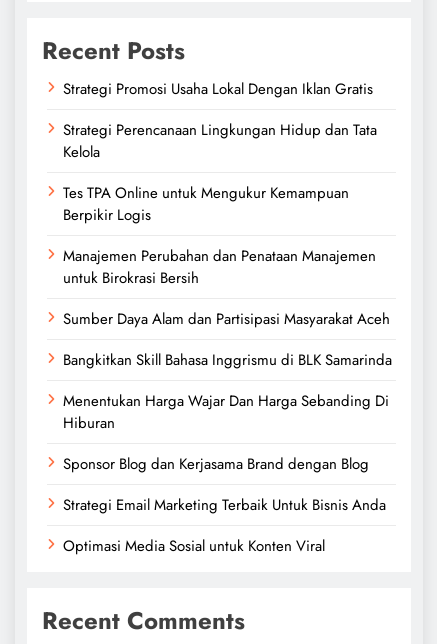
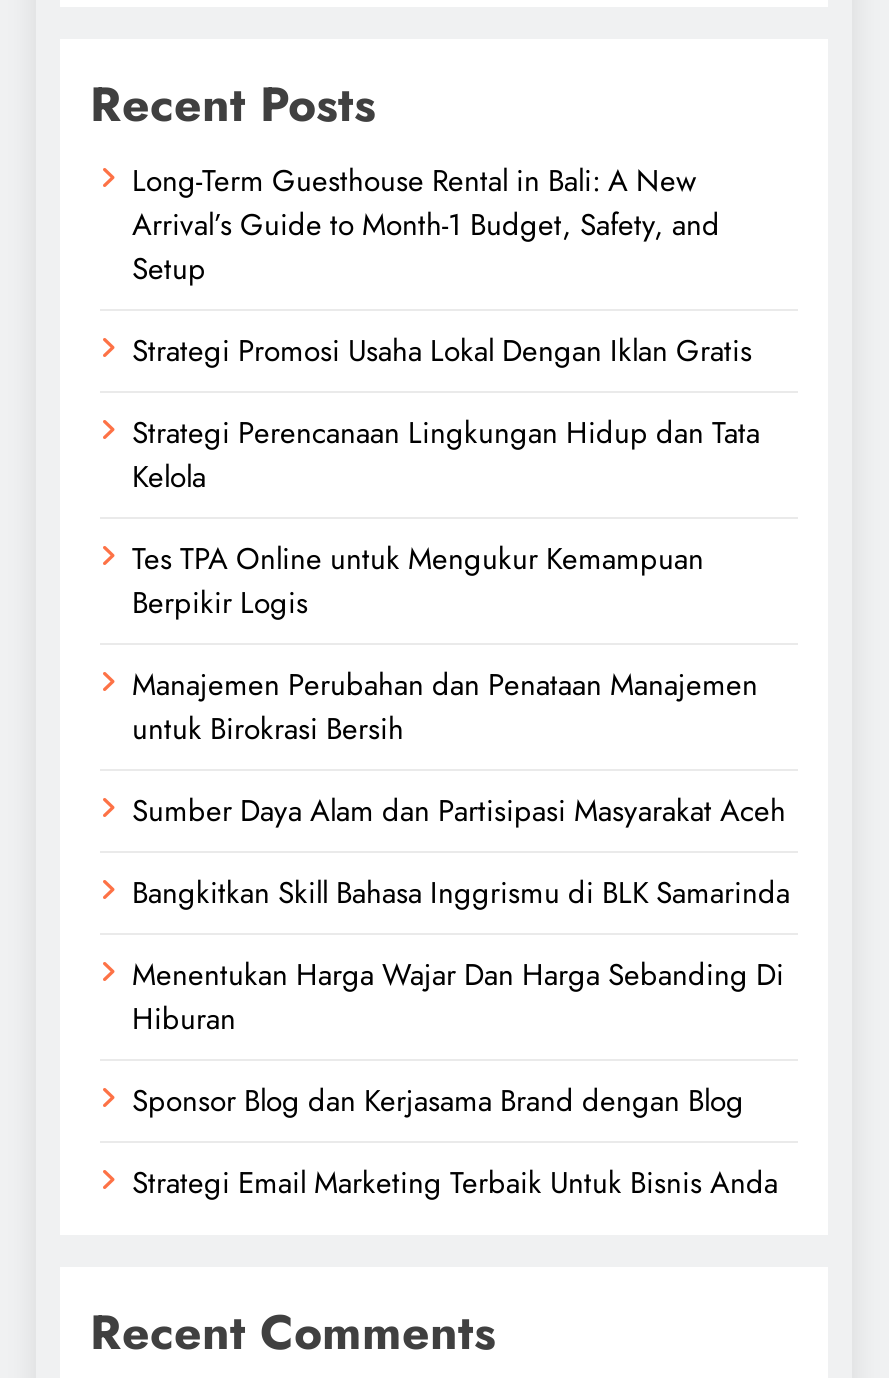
+ Long-Term Guesthouse Rental in Bali: A New
+ Arrival’s Guide to Month-1 Budget, Safety, and
+ Setup

moved down: Strategi Promosi Usaha Lokal Dengan Iklan Gratis | Strategi Perencanaan Lingkungan Hidup dan Tata | Kelola | ... | Sponsor Blog dan Kerjasama Brand dengan Blog | Strategi Email Marketing Terbaik Untuk Bisnis Anda

- Optimasi Media Sosial untuk Konten Viral
